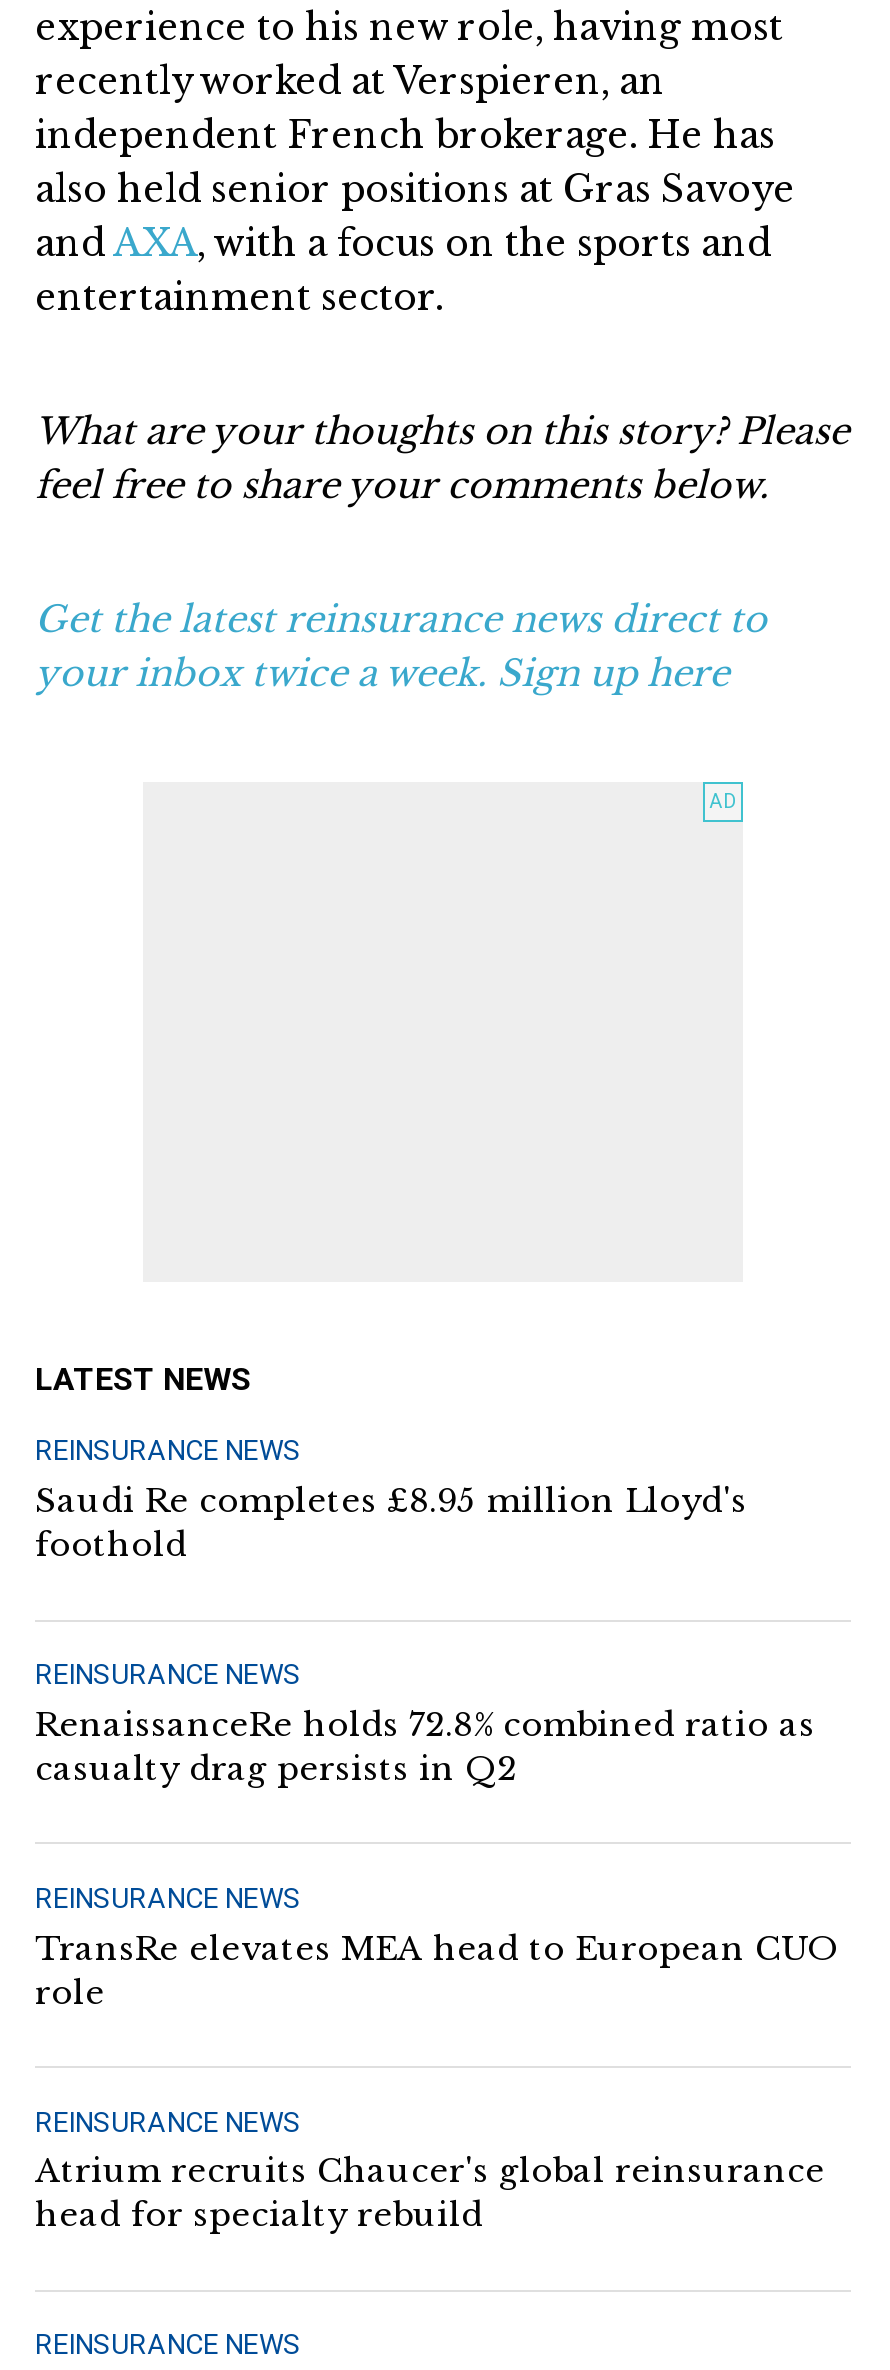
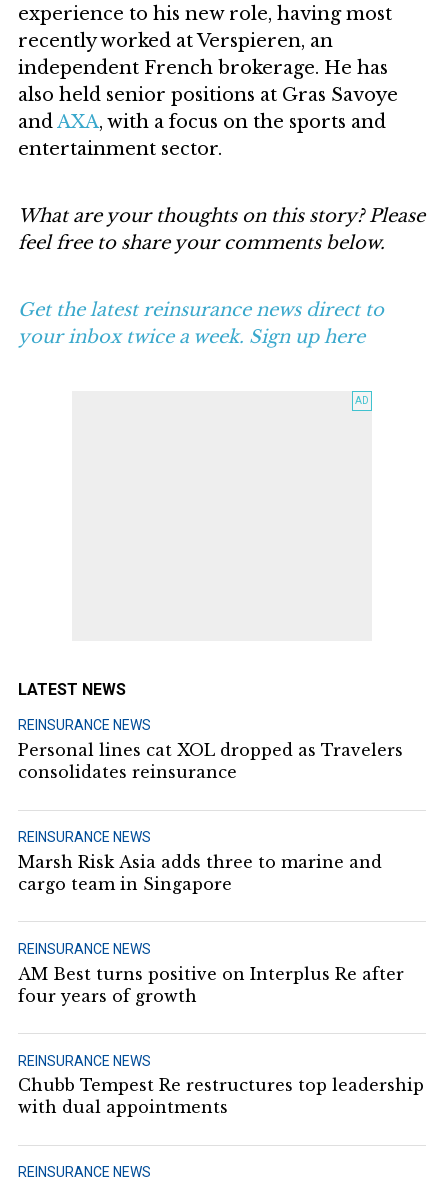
- Saudi Re completes £8.95 million Lloyd's
- foothold
+ Personal lines cat XOL dropped as Travelers
+ consolidates reinsurance

- RenaissanceRe holds 72.8% combined ratio as
- casualty drag persists in Q2
+ Marsh Risk Asia adds three to marine and
+ cargo team in Singapore

- TransRe elevates MEA head to European CUO
- role
+ AM Best turns positive on Interplus Re after
+ four years of growth

- Atrium recruits Chaucer's global reinsurance
- head for specialty rebuild
+ Chubb Tempest Re restructures top leadership
+ with dual appointments
